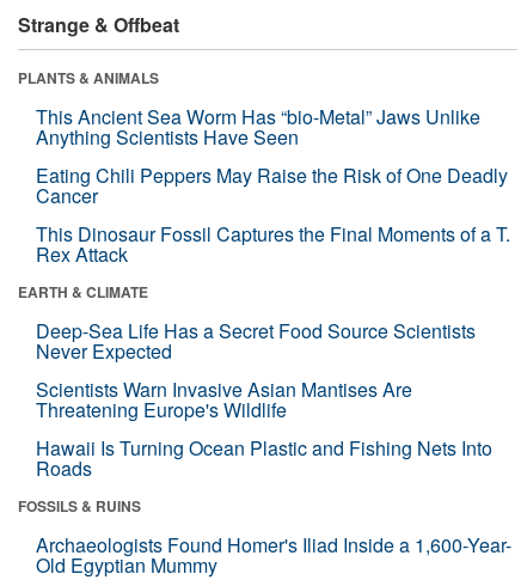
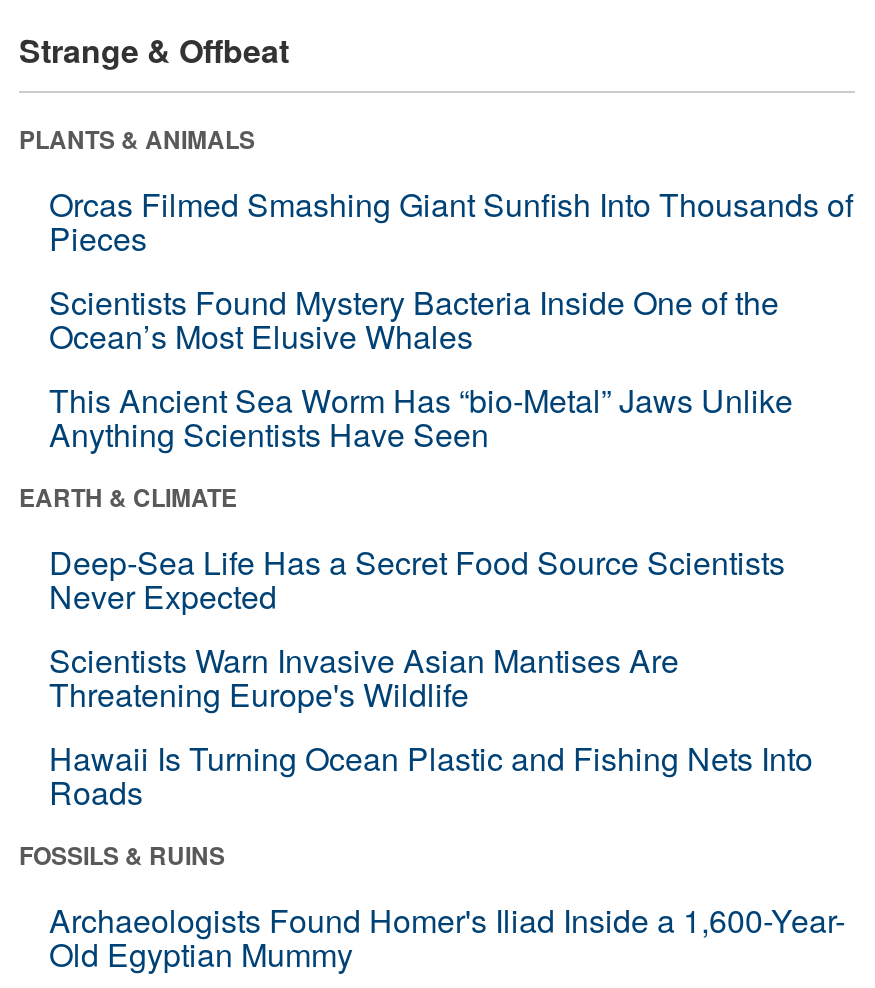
+ Orcas Filmed Smashing Giant Sunfish Into Thousands of
+ Pieces
+ Scientists Found Mystery Bacteria Inside One of the
+ Ocean’s Most Elusive Whales

moved down: This Ancient Sea Worm Has “bio-Metal” Jaws Unlike | Anything Scientists Have Seen

- Eating Chili Peppers May Raise the Risk of One Deadly
- Cancer
- This Dinosaur Fossil Captures the Final Moments of a T.
- Rex Attack
